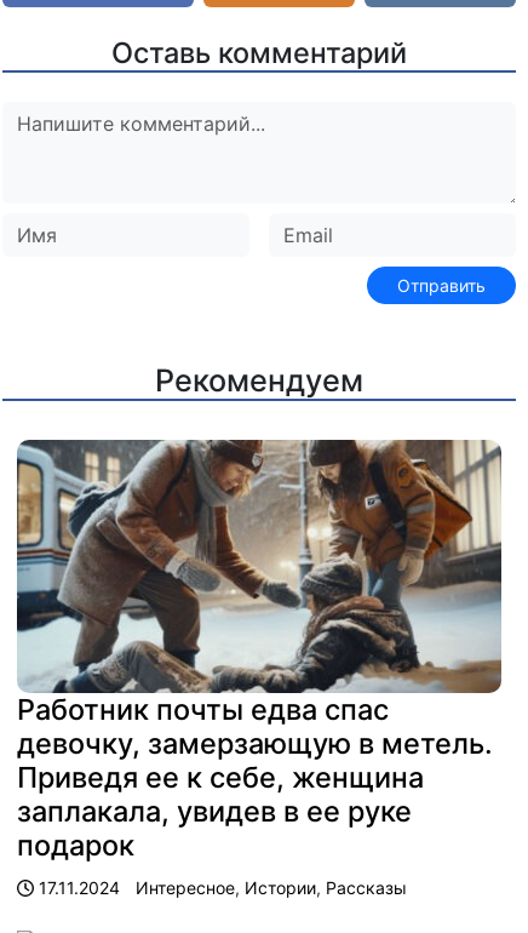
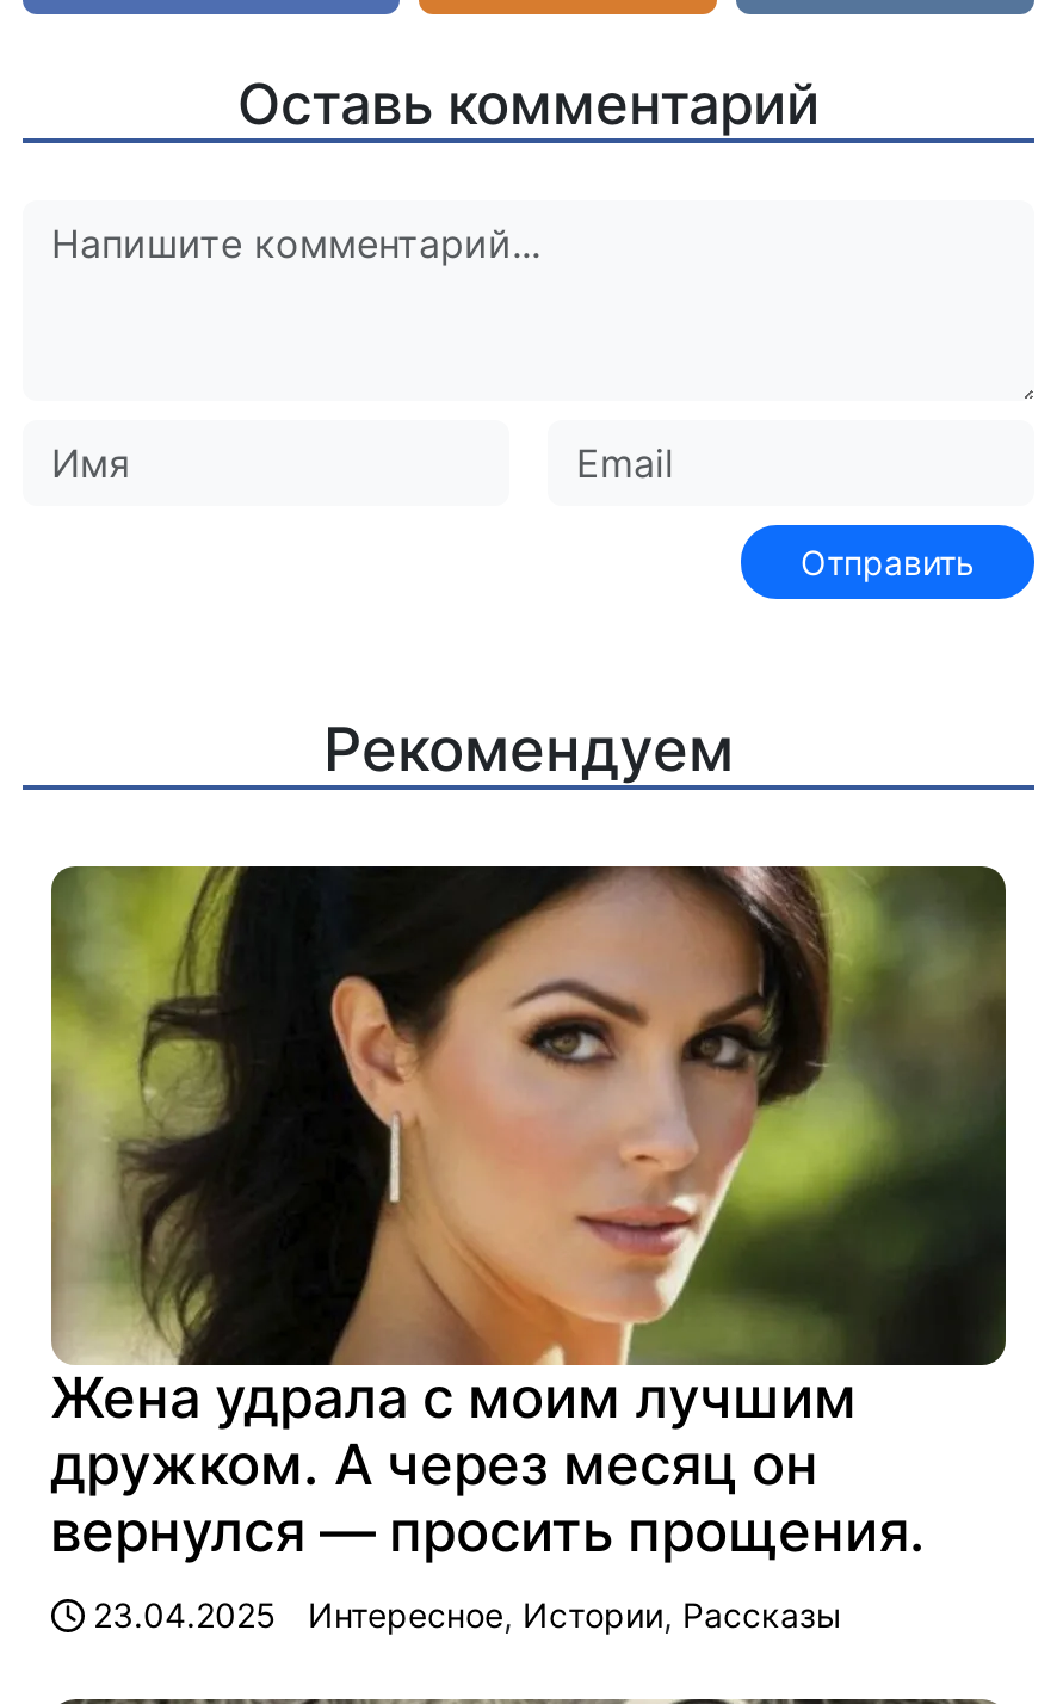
- [image]
- Работник почты едва спас
- девочку, замерзающую в метель.
- Приведя ее к себе, женщина
- заплакала, увидев в ее руке
- подарок
- 17.11.2024
+ [image]
+ Жена удрала с моим лучшим
+ дружком. А через месяц он
+ вернулся — просить прощения.
+ 23.04.2025
